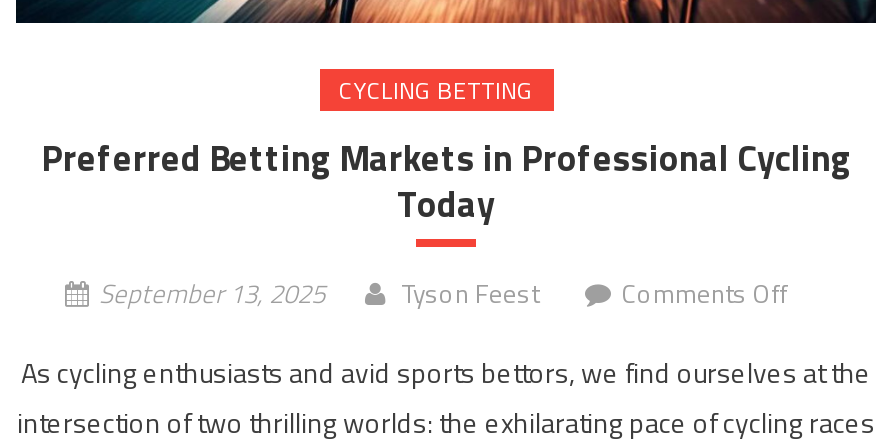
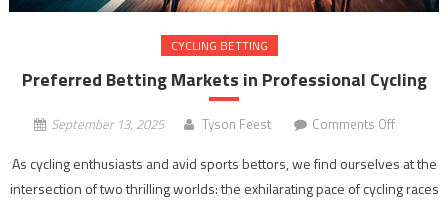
- Today
